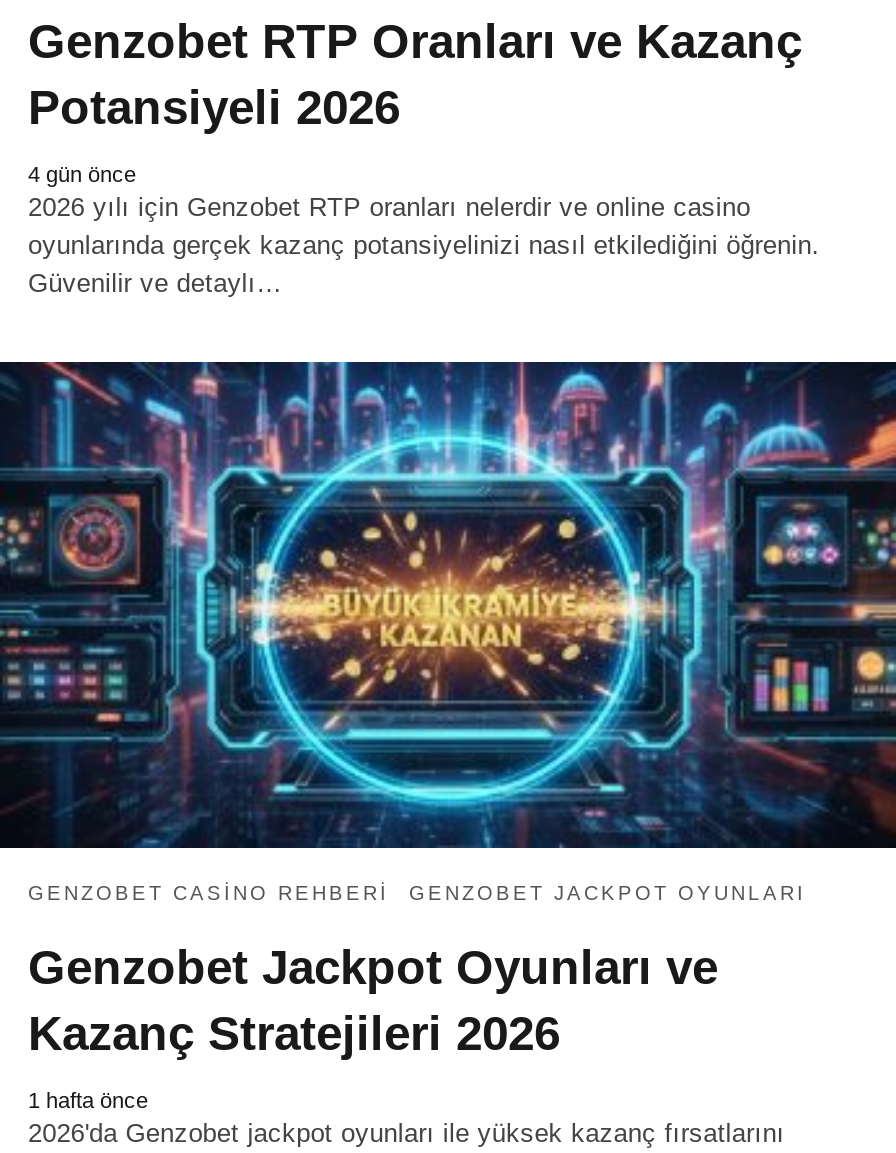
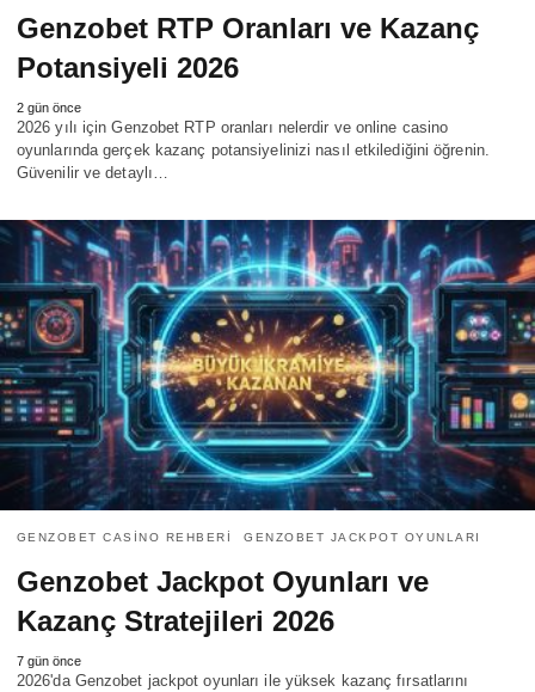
- 4 gün önce
+ 2 gün önce

- 1 hafta önce
+ 7 gün önce
